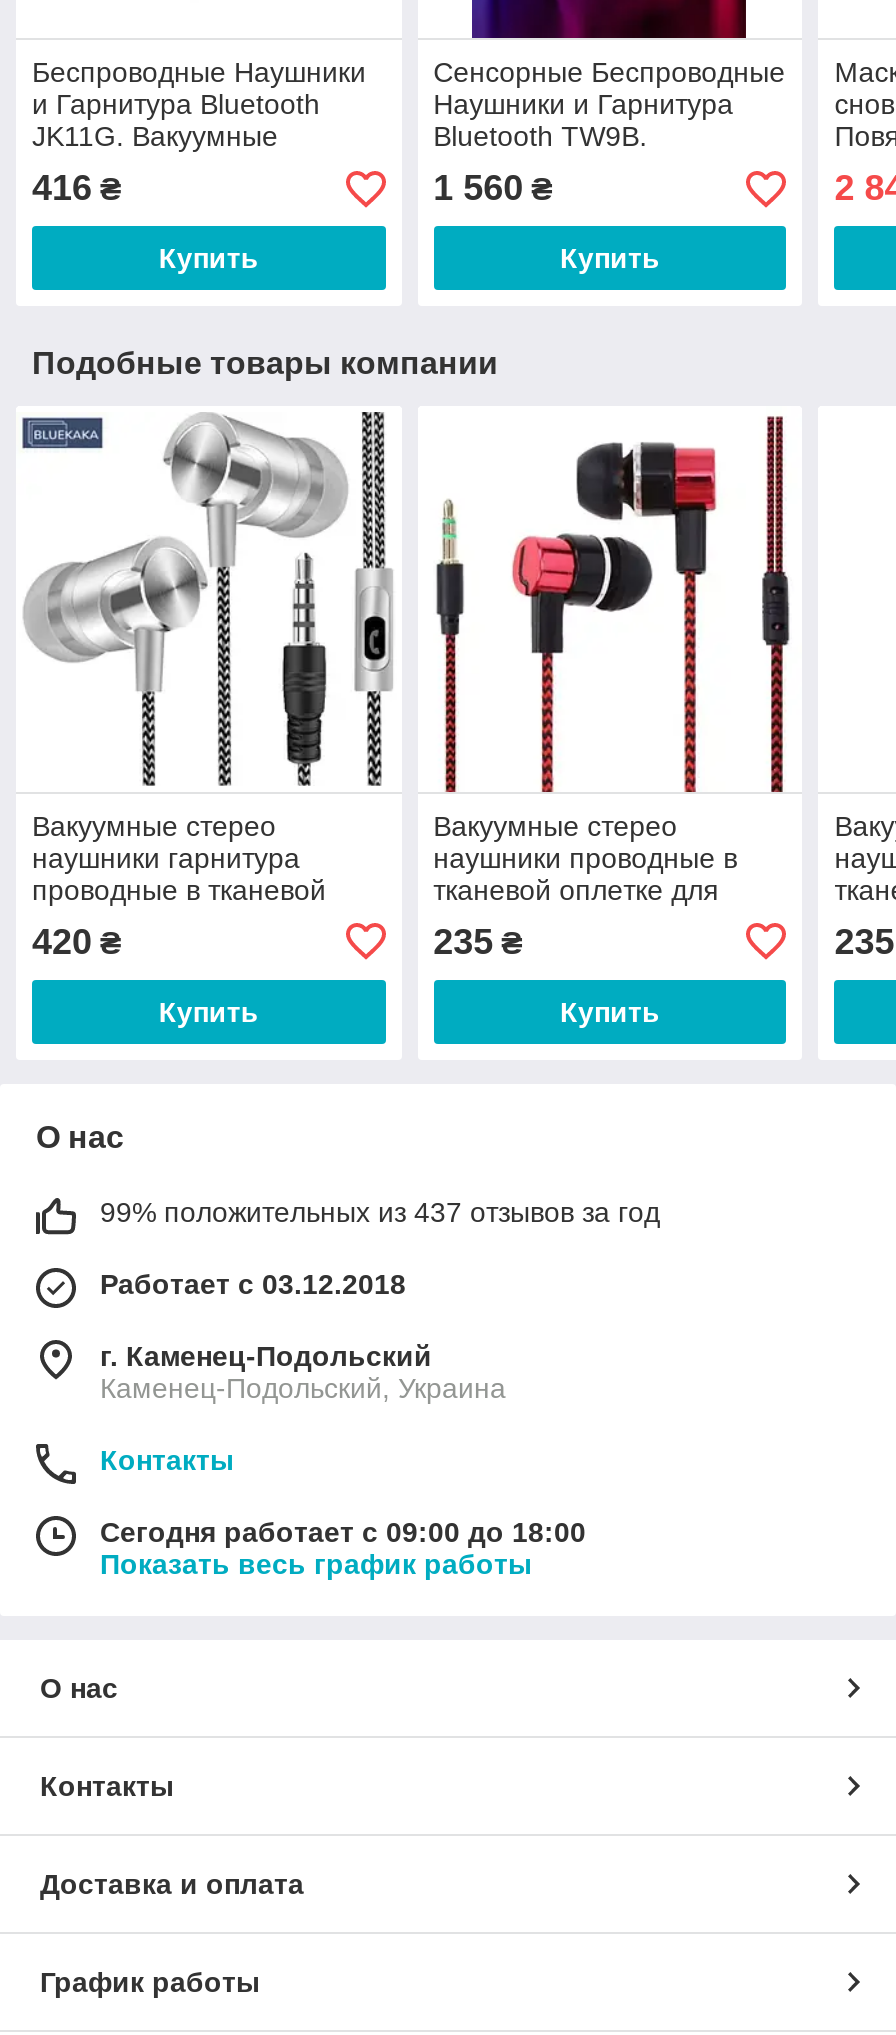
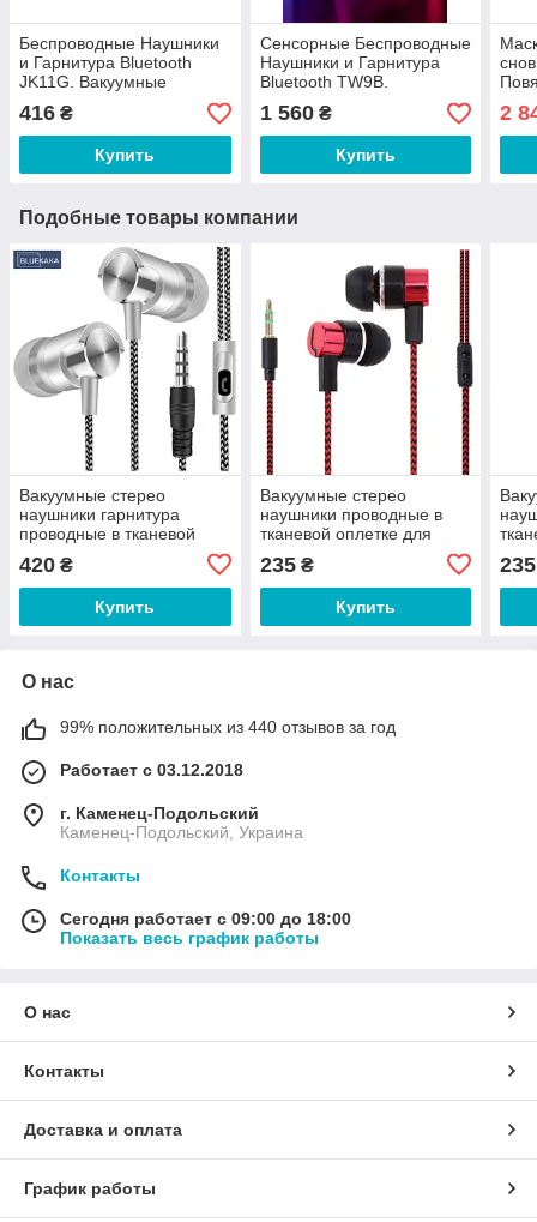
- 99% положительных из 437 отзывов за год
+ 99% положительных из 440 отзывов за год
